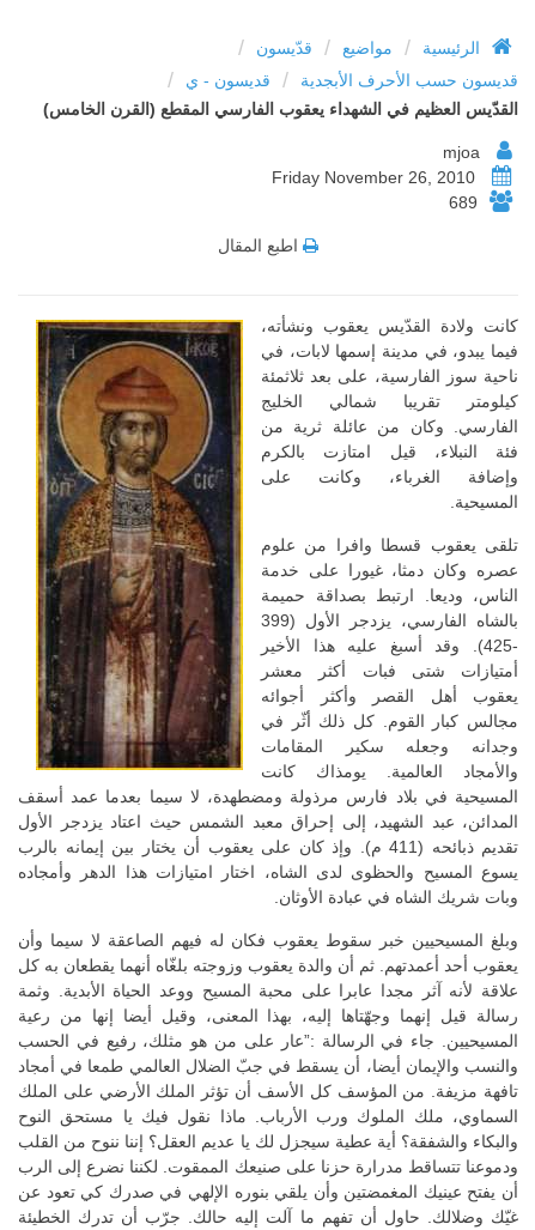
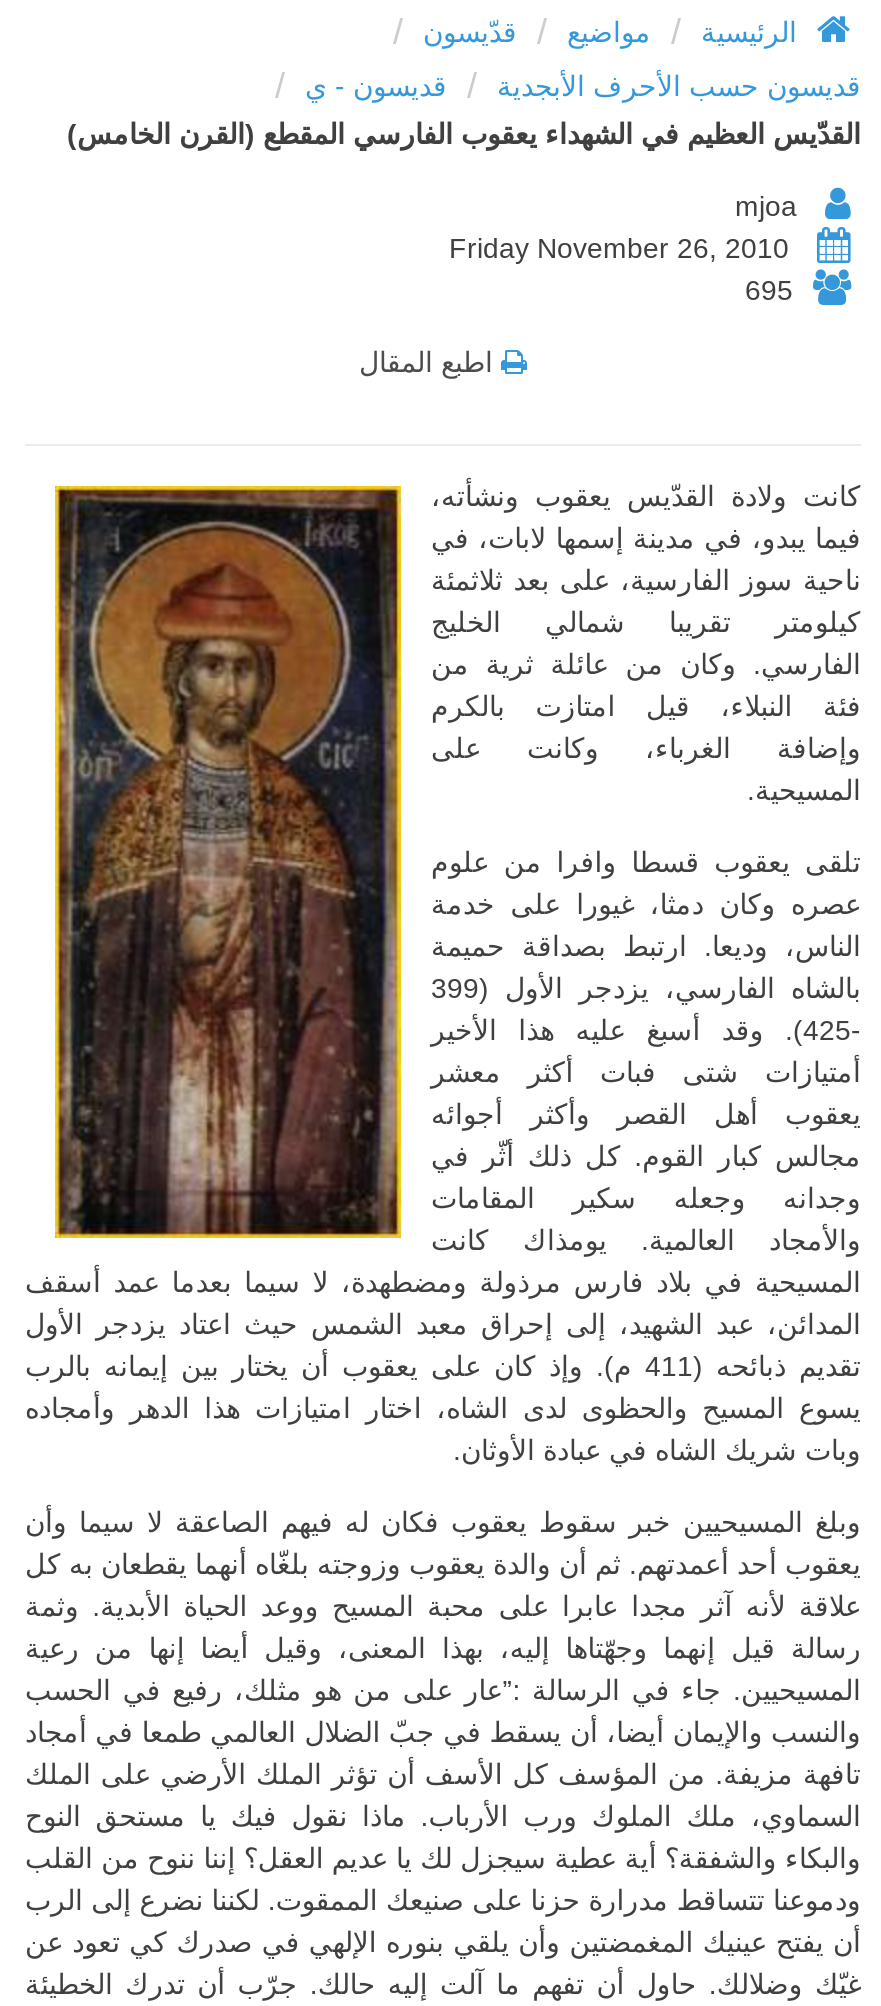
- 689
+ 695
